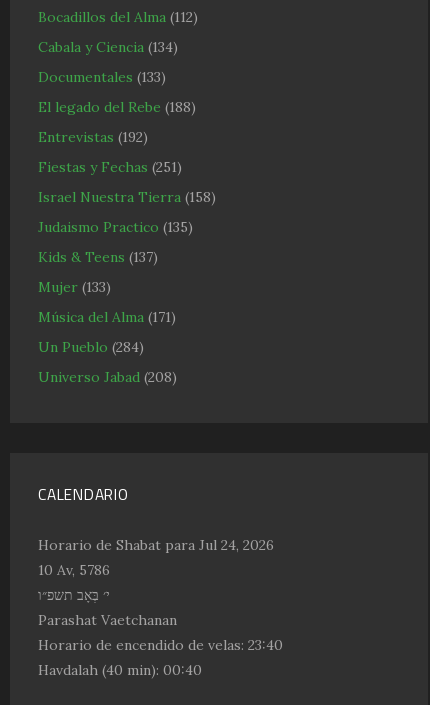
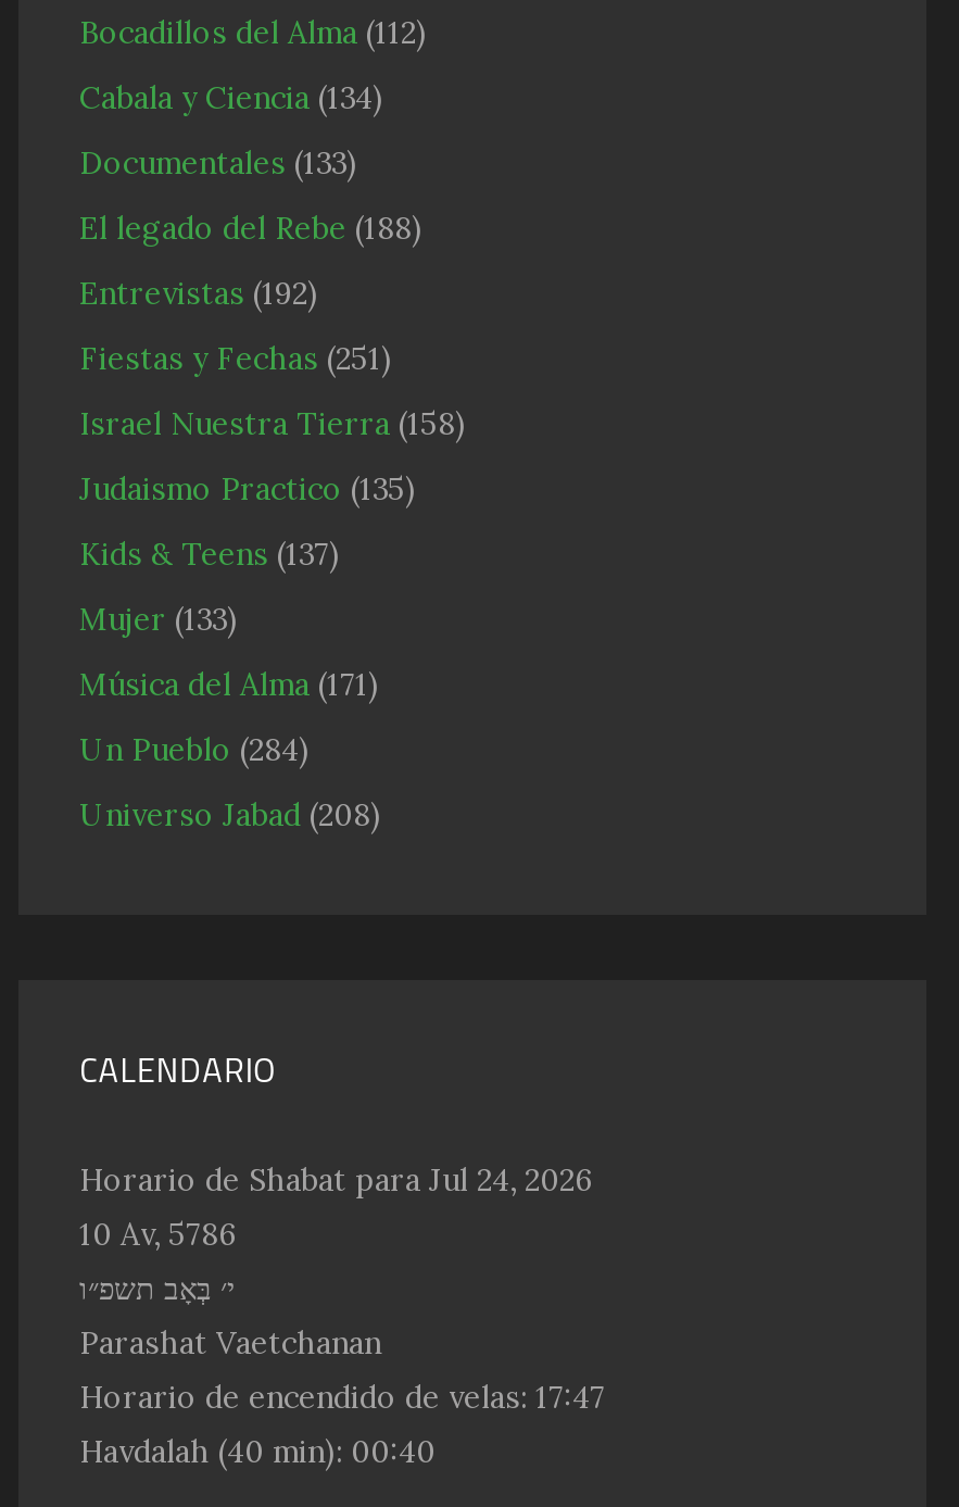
- Horario de encendido de velas: 23:40
+ Horario de encendido de velas: 17:47
